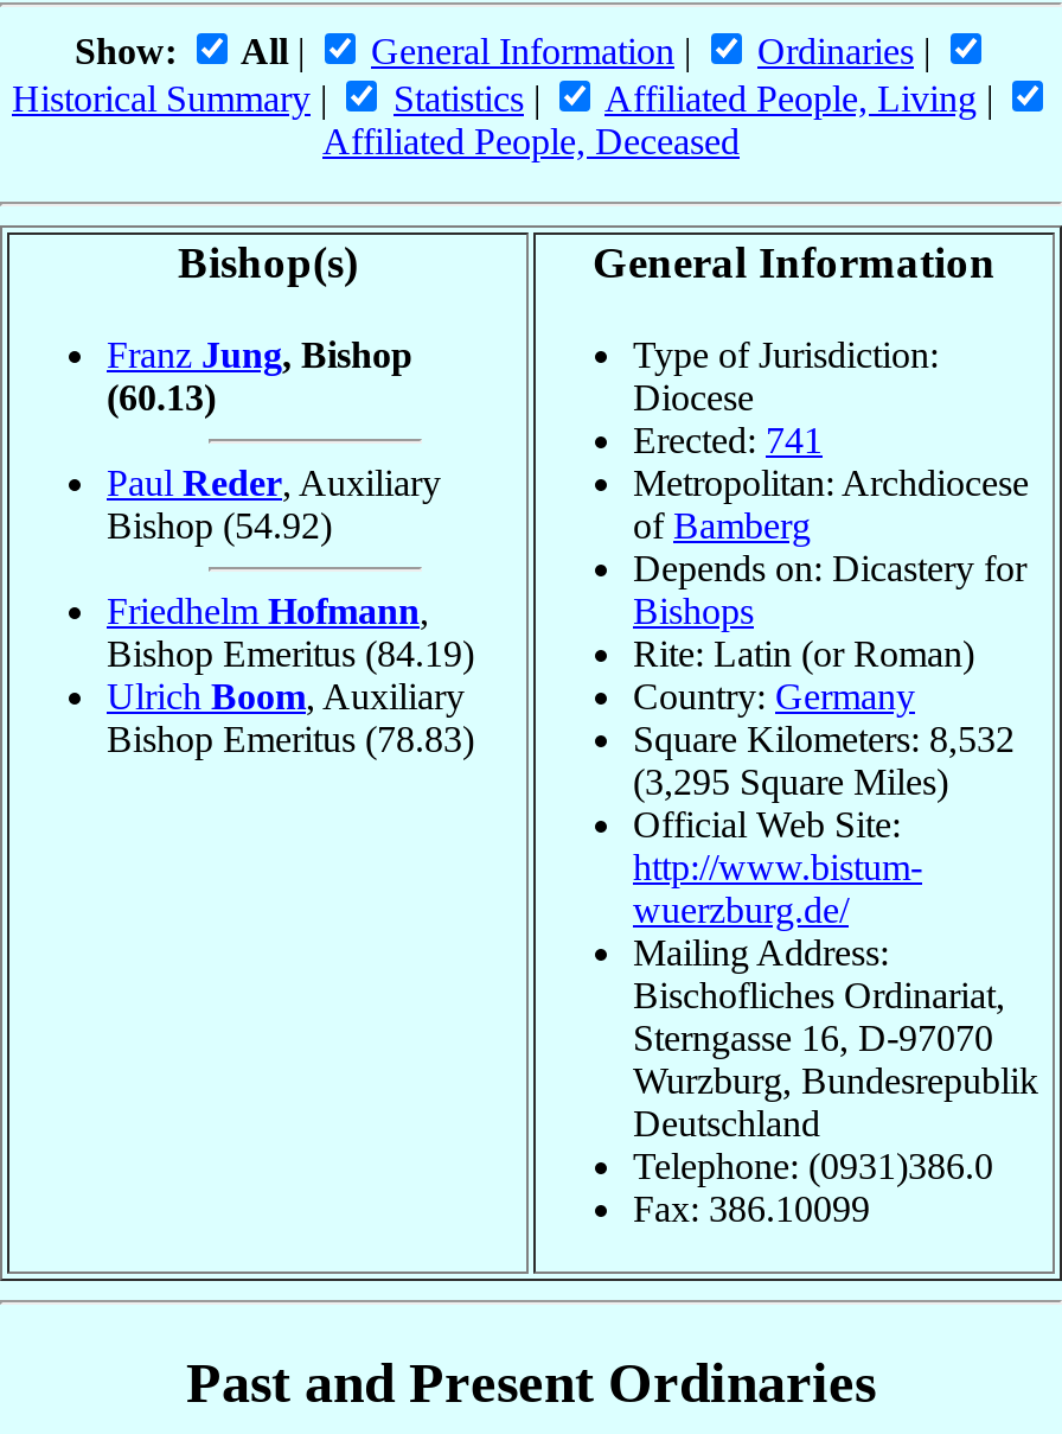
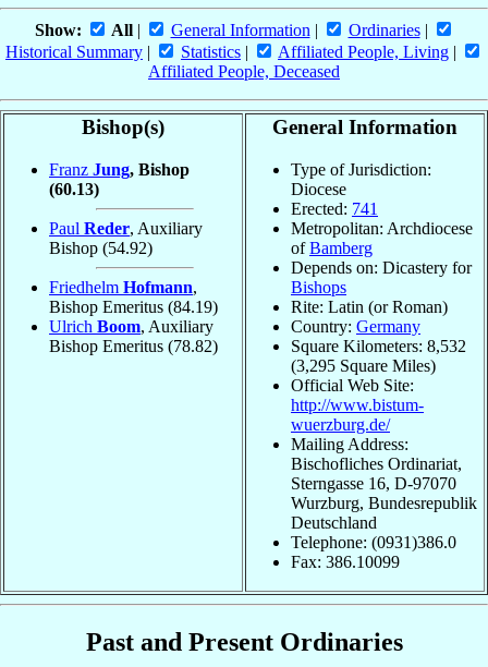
- Bishop Emeritus (78.83)
+ Bishop Emeritus (78.82)
